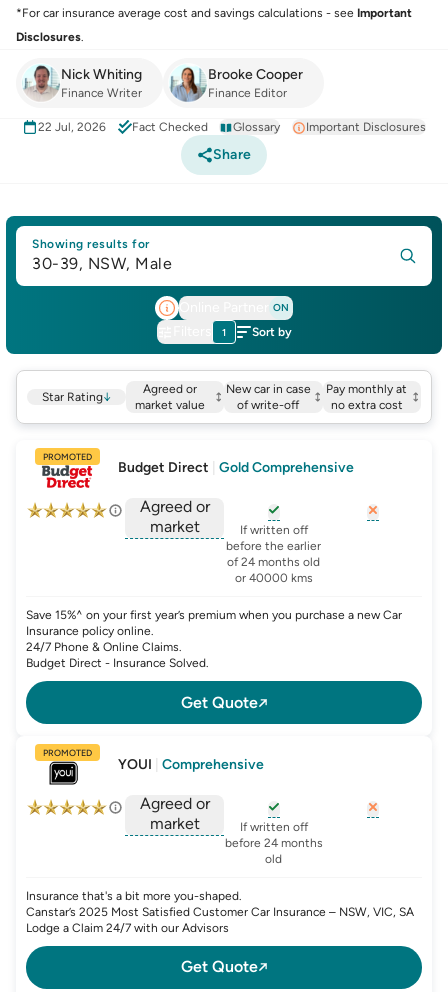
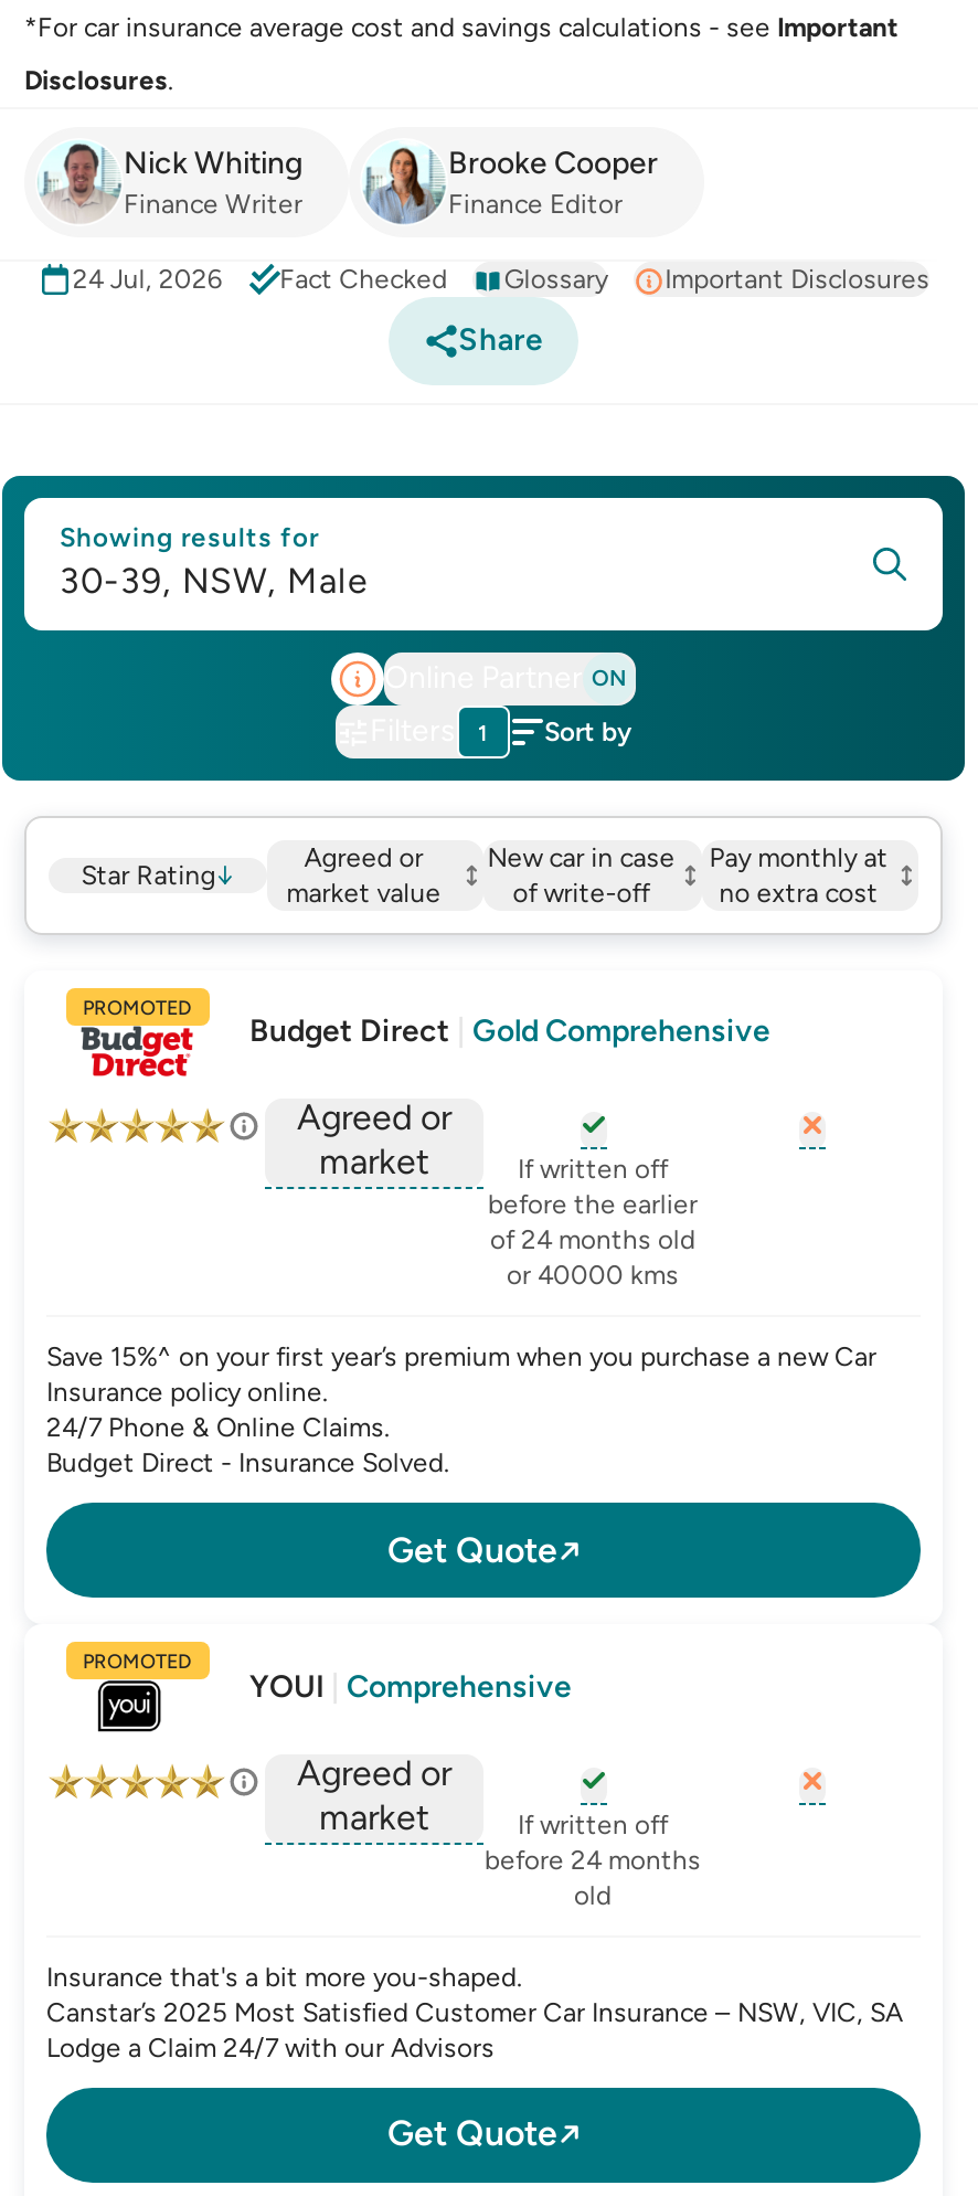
- 22 Jul, 2026 Fact Checked Glossary Important Disclosures
+ 24 Jul, 2026 Fact Checked Glossary Important Disclosures
